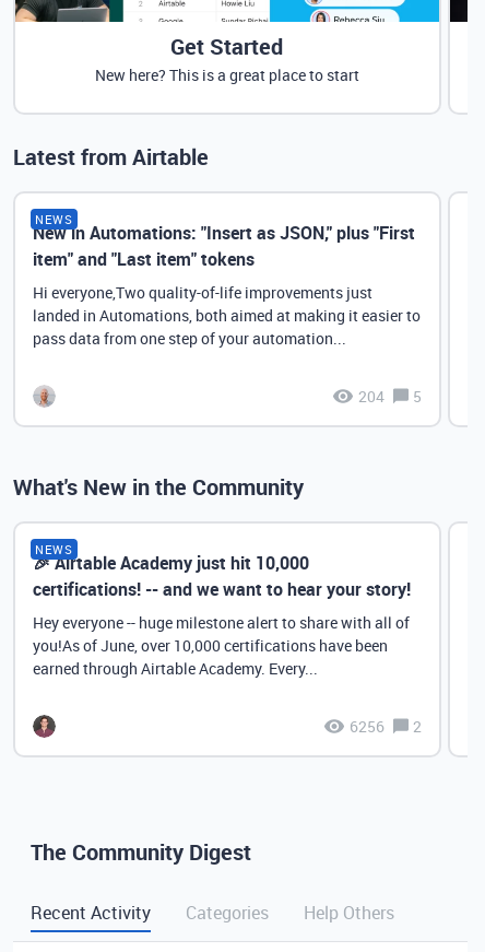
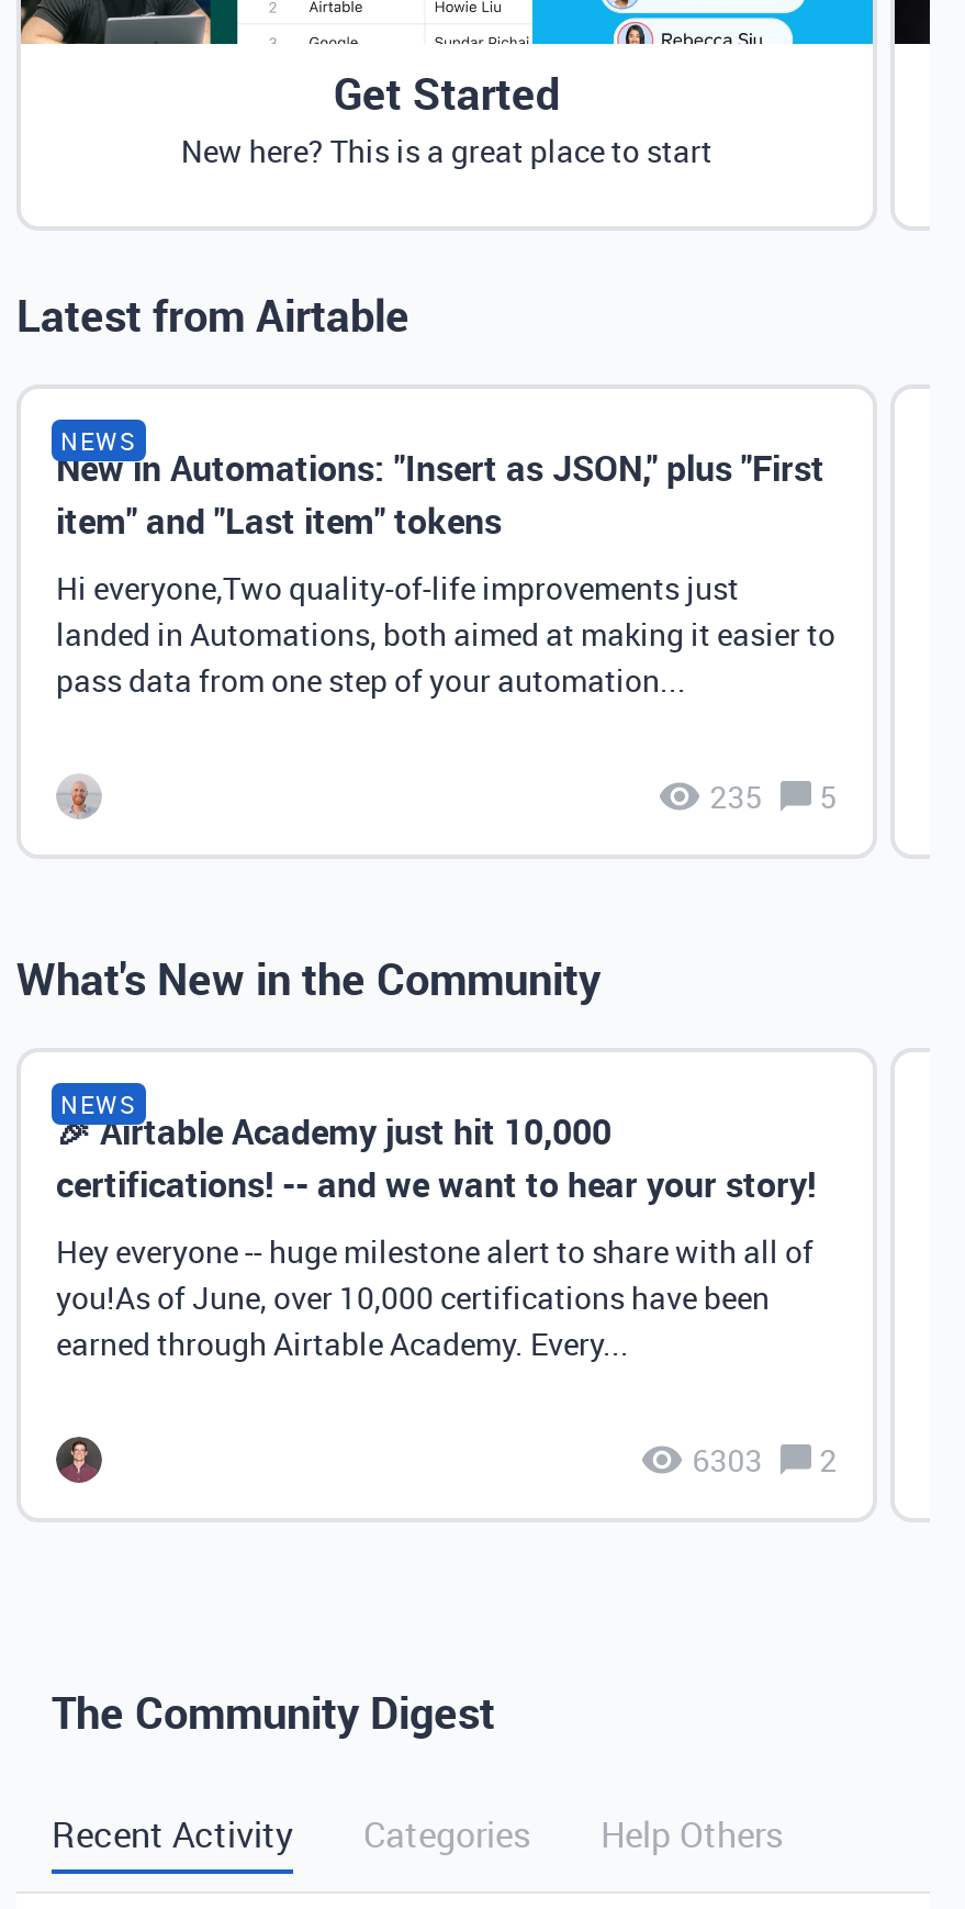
- 204 5
+ 235 5

- 6256 2
+ 6303 2
